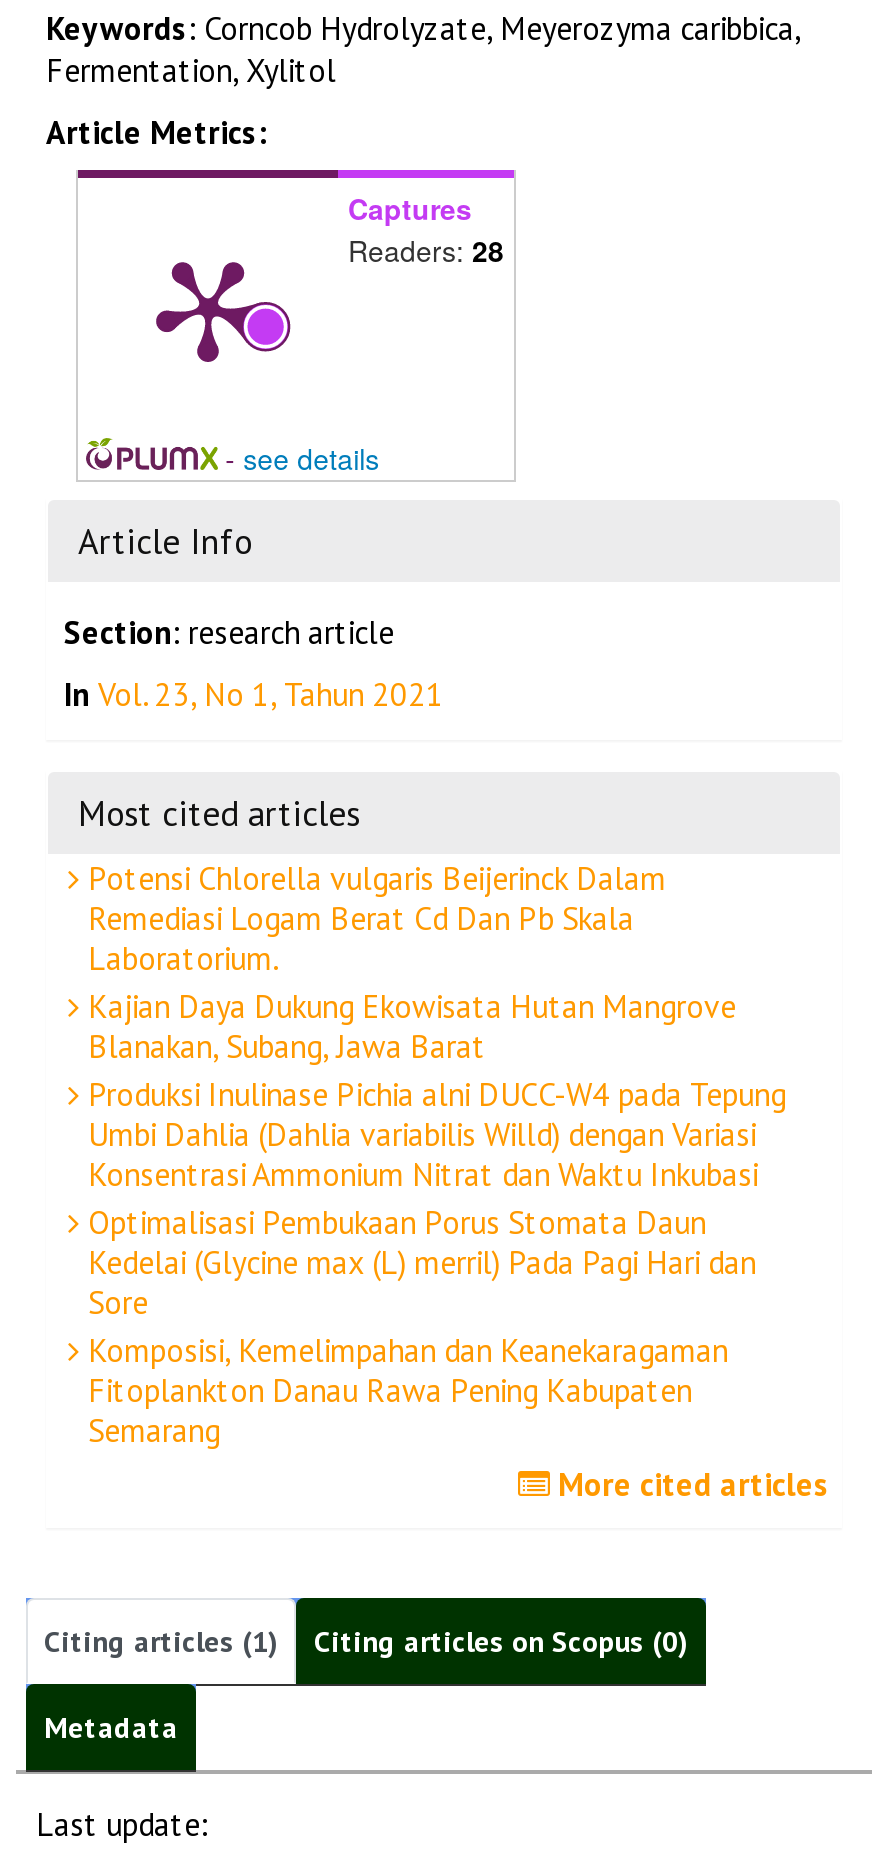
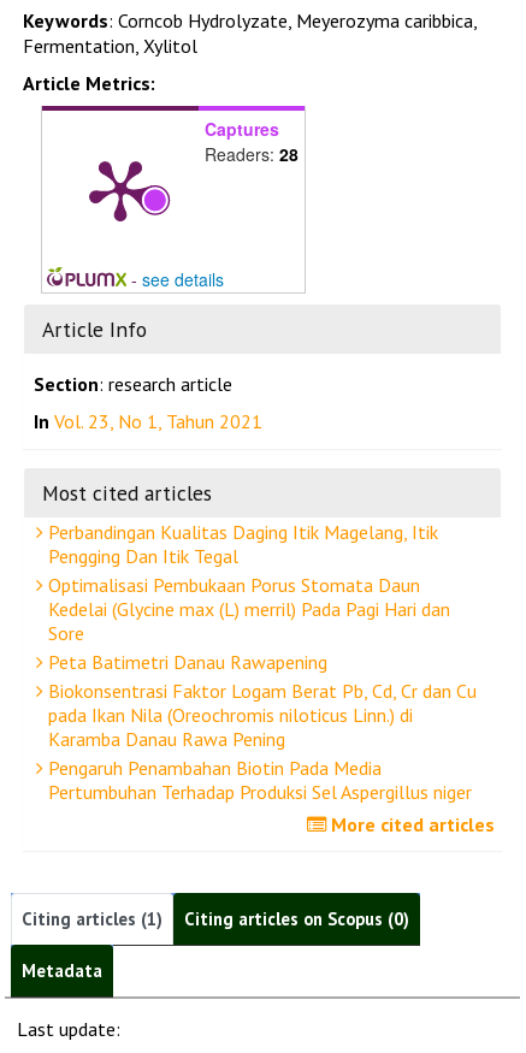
- Potensi Chlorella vulgaris Beijerinck Dalam
- Remediasi Logam Berat Cd Dan Pb Skala
- Laboratorium.
- Kajian Daya Dukung Ekowisata Hutan Mangrove
- Blanakan, Subang, Jawa Barat
- Produksi Inulinase Pichia alni DUCC-W4 pada Tepung
- Umbi Dahlia (Dahlia variabilis Willd) dengan Variasi
- Konsentrasi Ammonium Nitrat dan Waktu Inkubasi
+ Perbandingan Kualitas Daging Itik Magelang, Itik
+ Pengging Dan Itik Tegal

moved up: Optimalisasi Pembukaan Porus Stomata Daun | Kedelai (Glycine max (L) merril) Pada Pagi Hari dan | Sore

- Komposisi, Kemelimpahan dan Keanekaragaman
- Fitoplankton Danau Rawa Pening Kabupaten
- Semarang
+ Peta Batimetri Danau Rawapening
+ Biokonsentrasi Faktor Logam Berat Pb, Cd, Cr dan Cu
+ pada Ikan Nila (Oreochromis niloticus Linn.) di
+ Karamba Danau Rawa Pening
+ Pengaruh Penambahan Biotin Pada Media
+ Pertumbuhan Terhadap Produksi Sel Aspergillus niger
